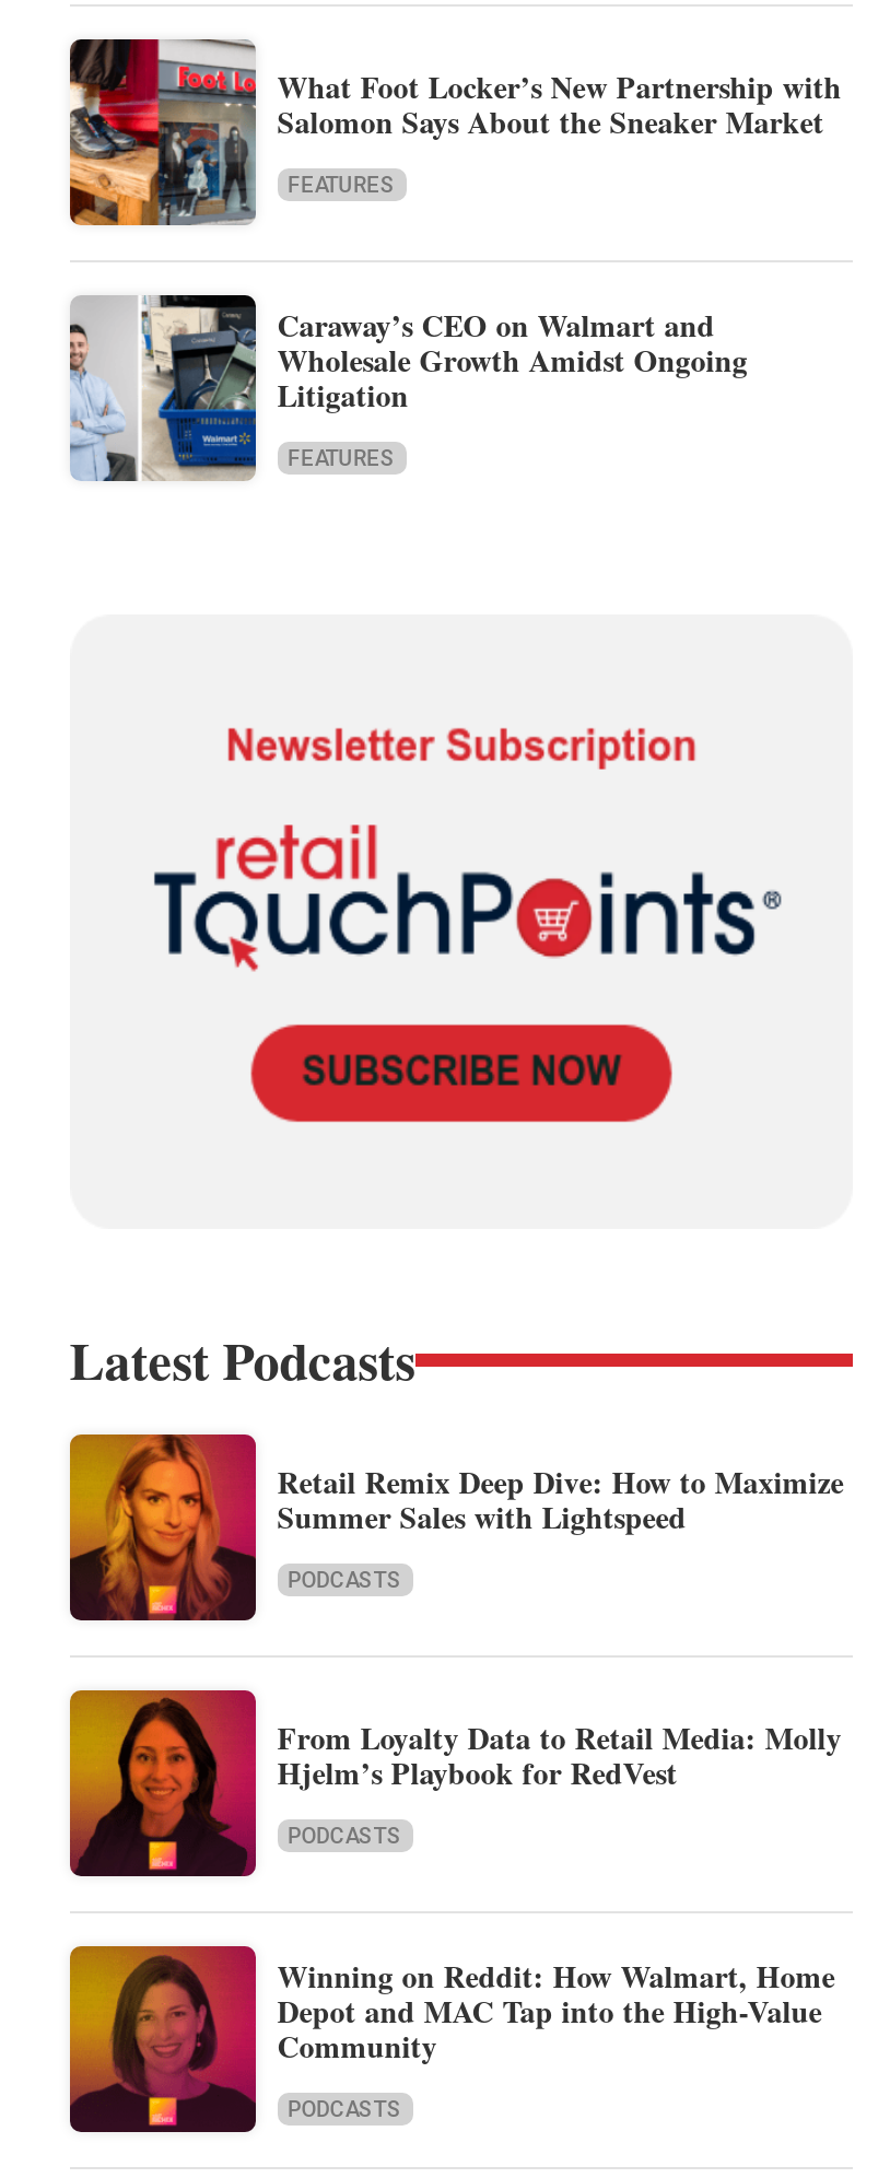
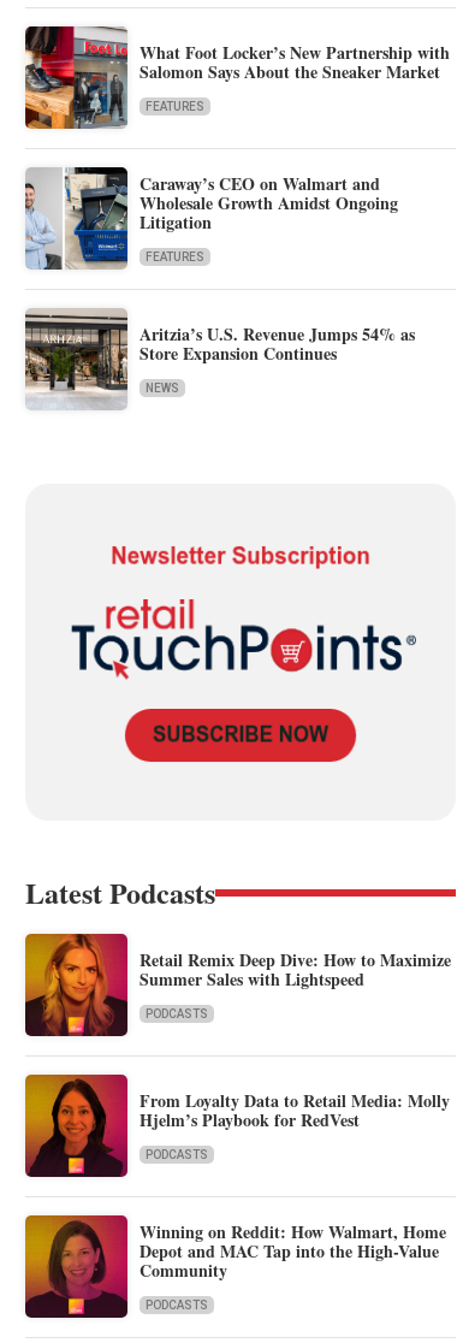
+ [image]
+ Aritzia’s U.S. Revenue Jumps 54% as
+ Store Expansion Continues
+ NEWS
